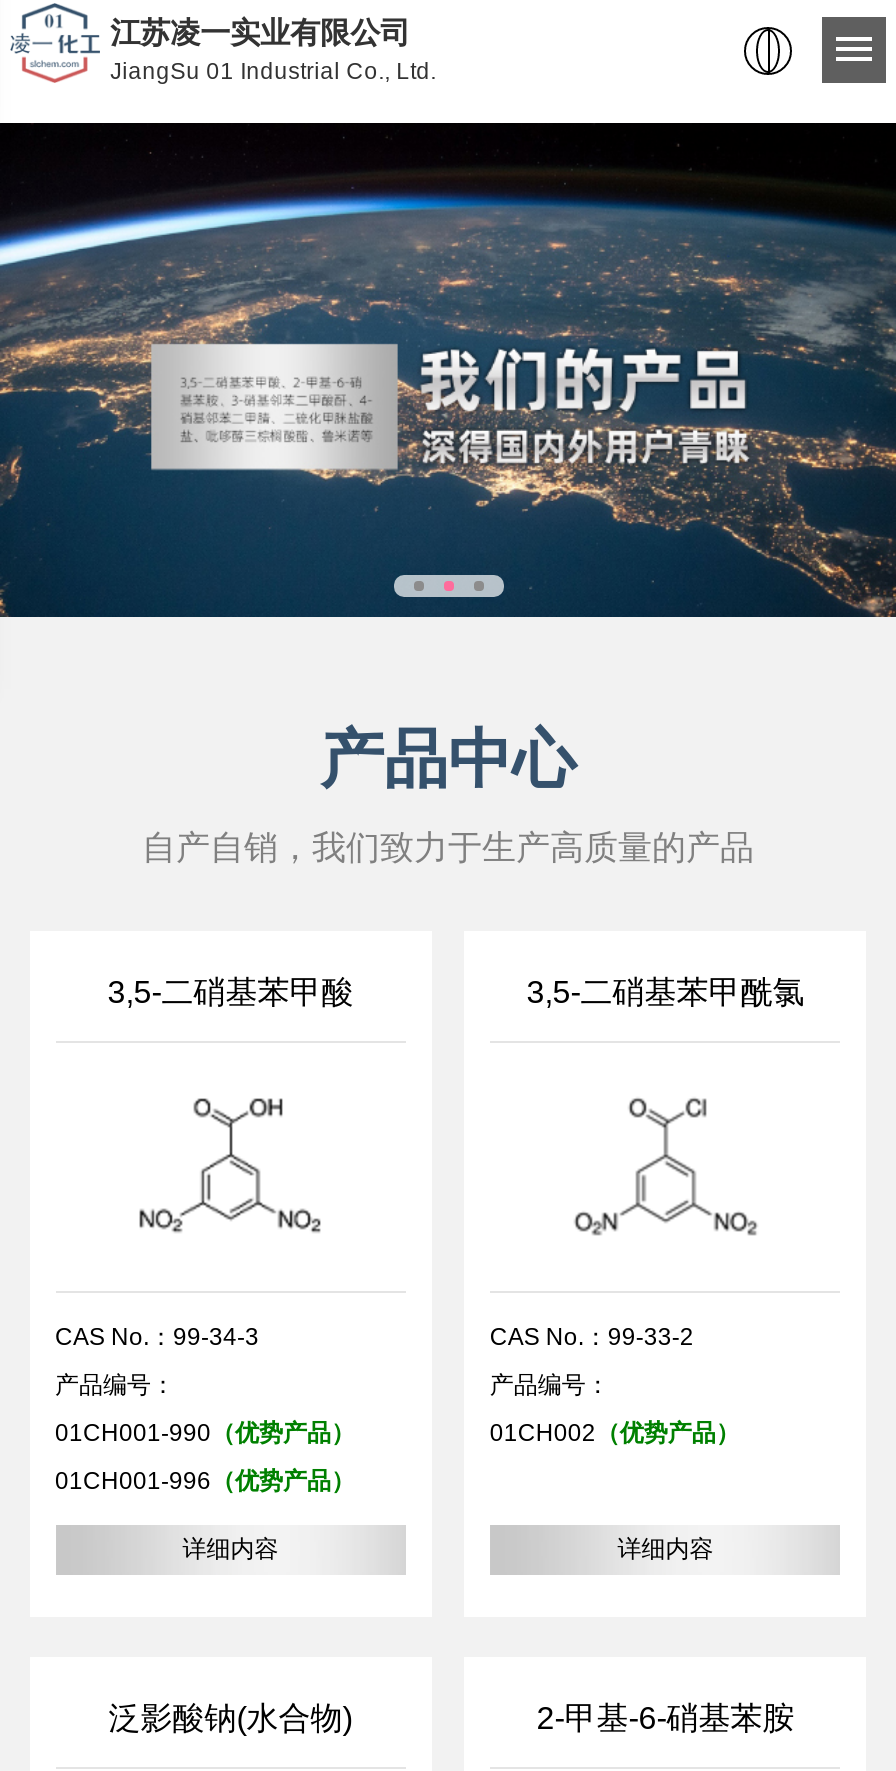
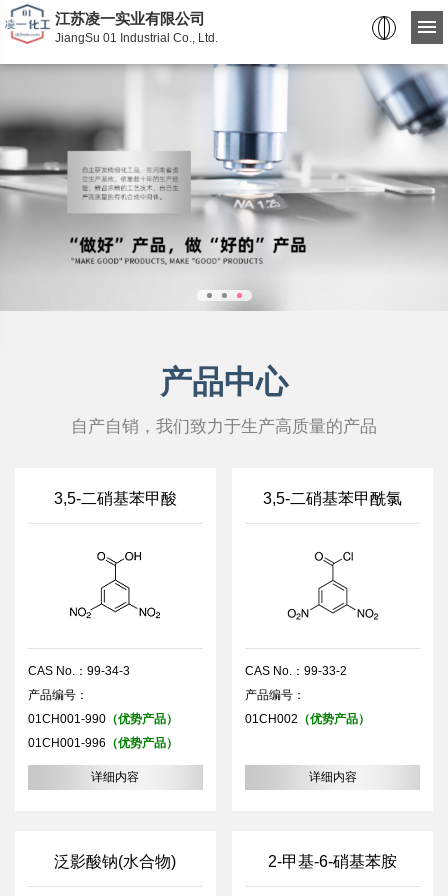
- [image]
+ [image]
